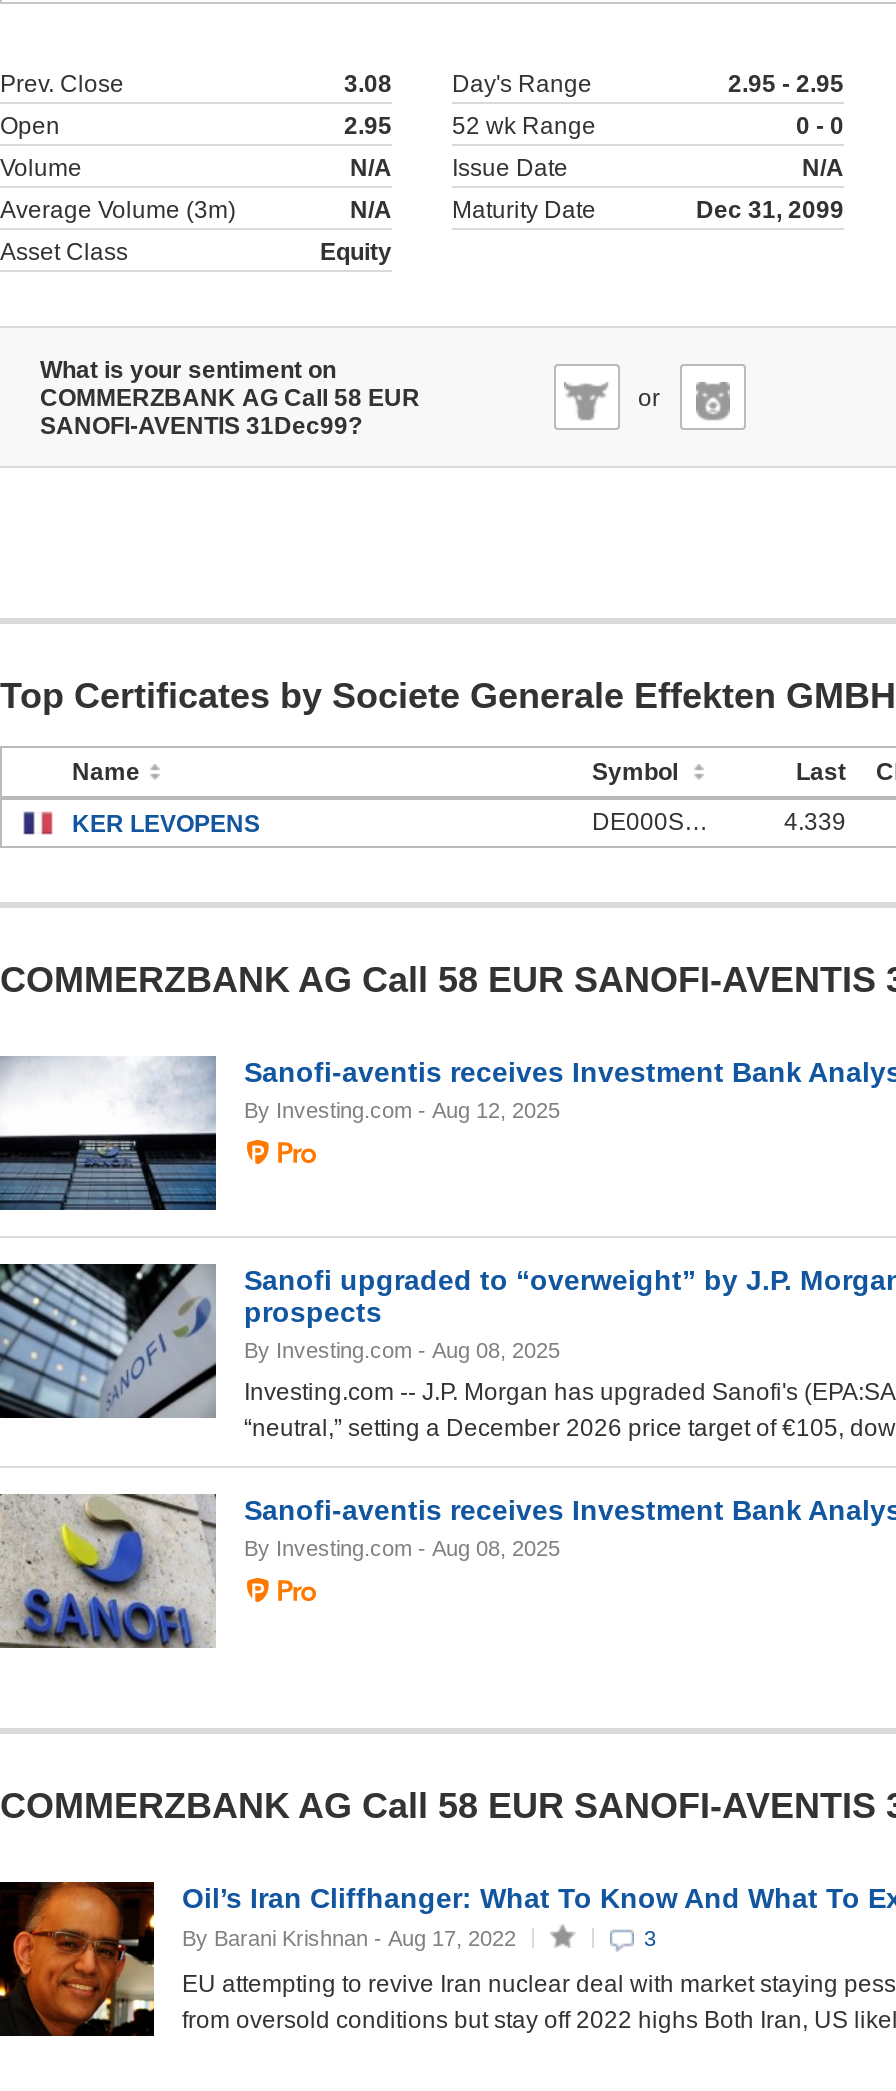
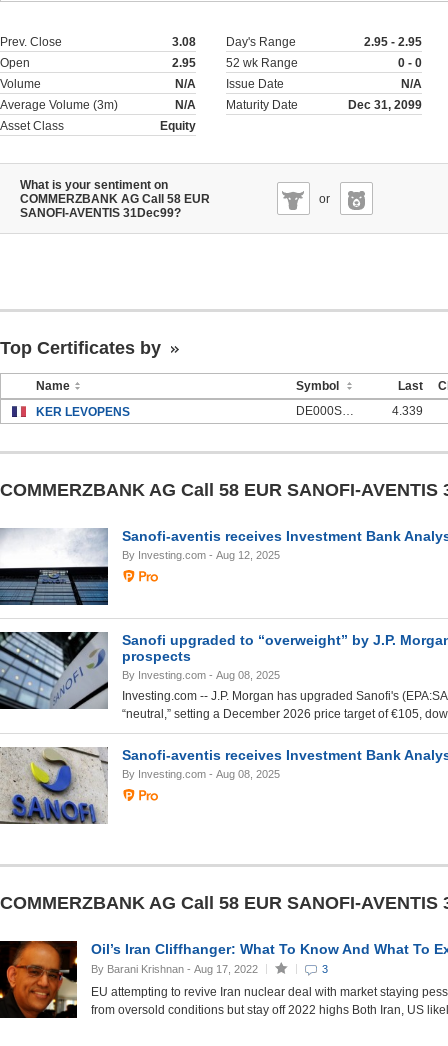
- Top Certificates by Societe Generale Effekten GMBH
+ Top Certificates by
